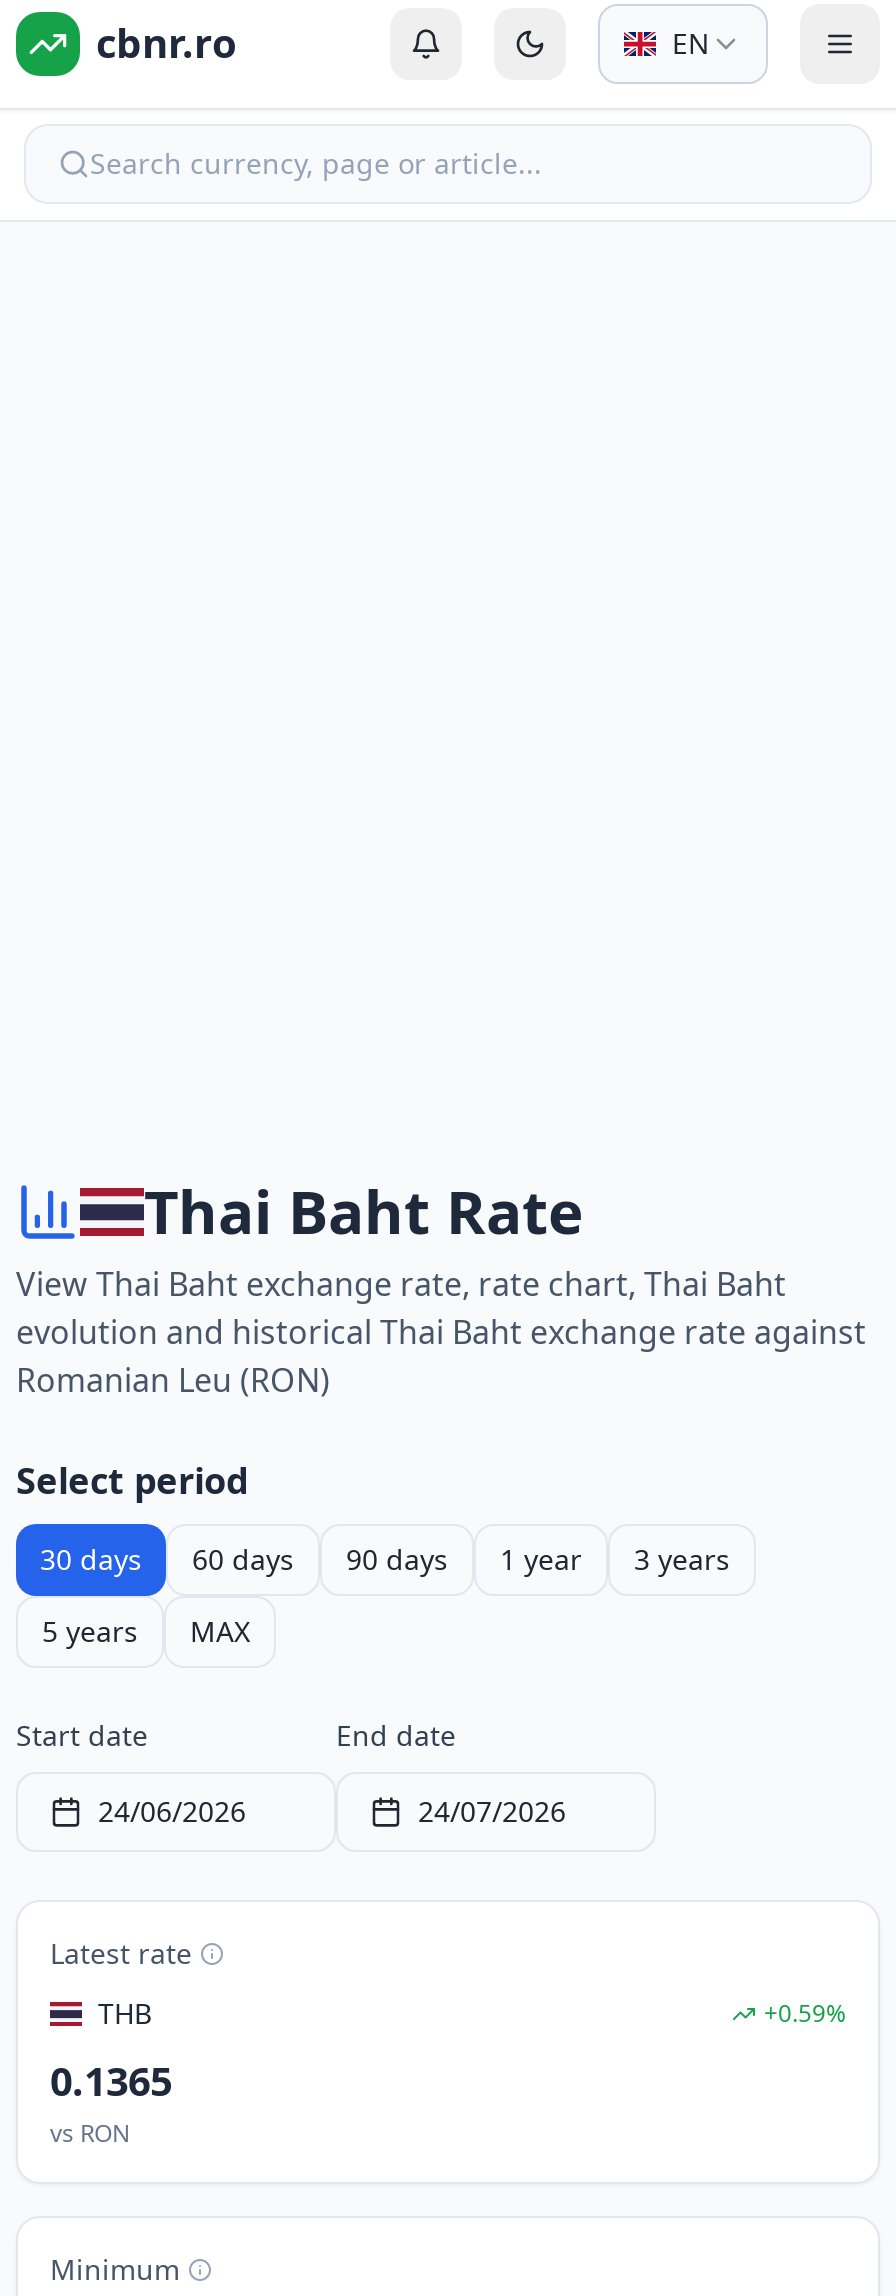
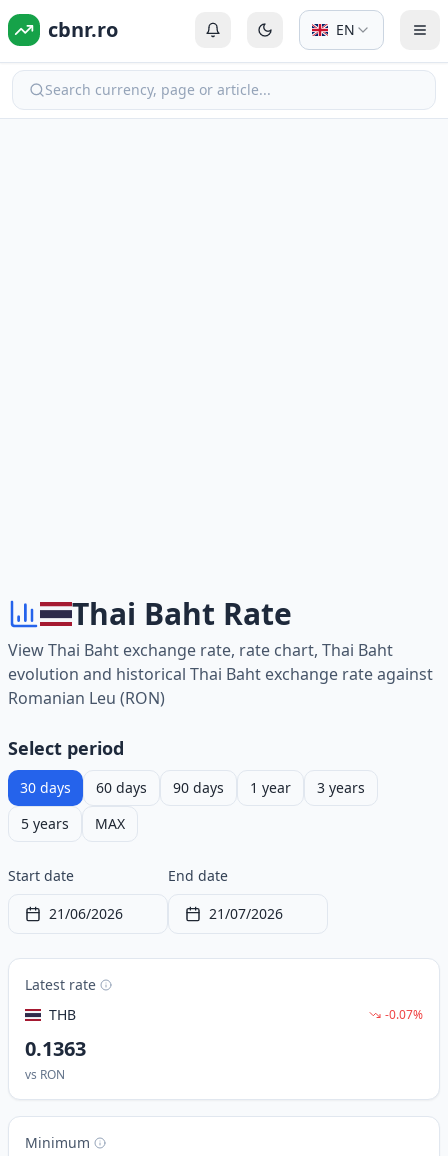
- 24/06/2026
+ 21/06/2026

- 24/07/2026
+ 21/07/2026

- +0.59%
+ -0.07%

- 0.1365
+ 0.1363
